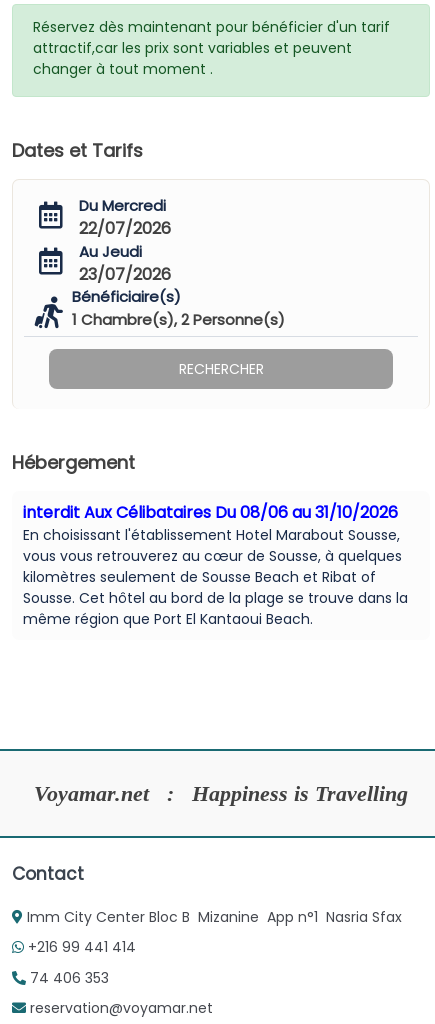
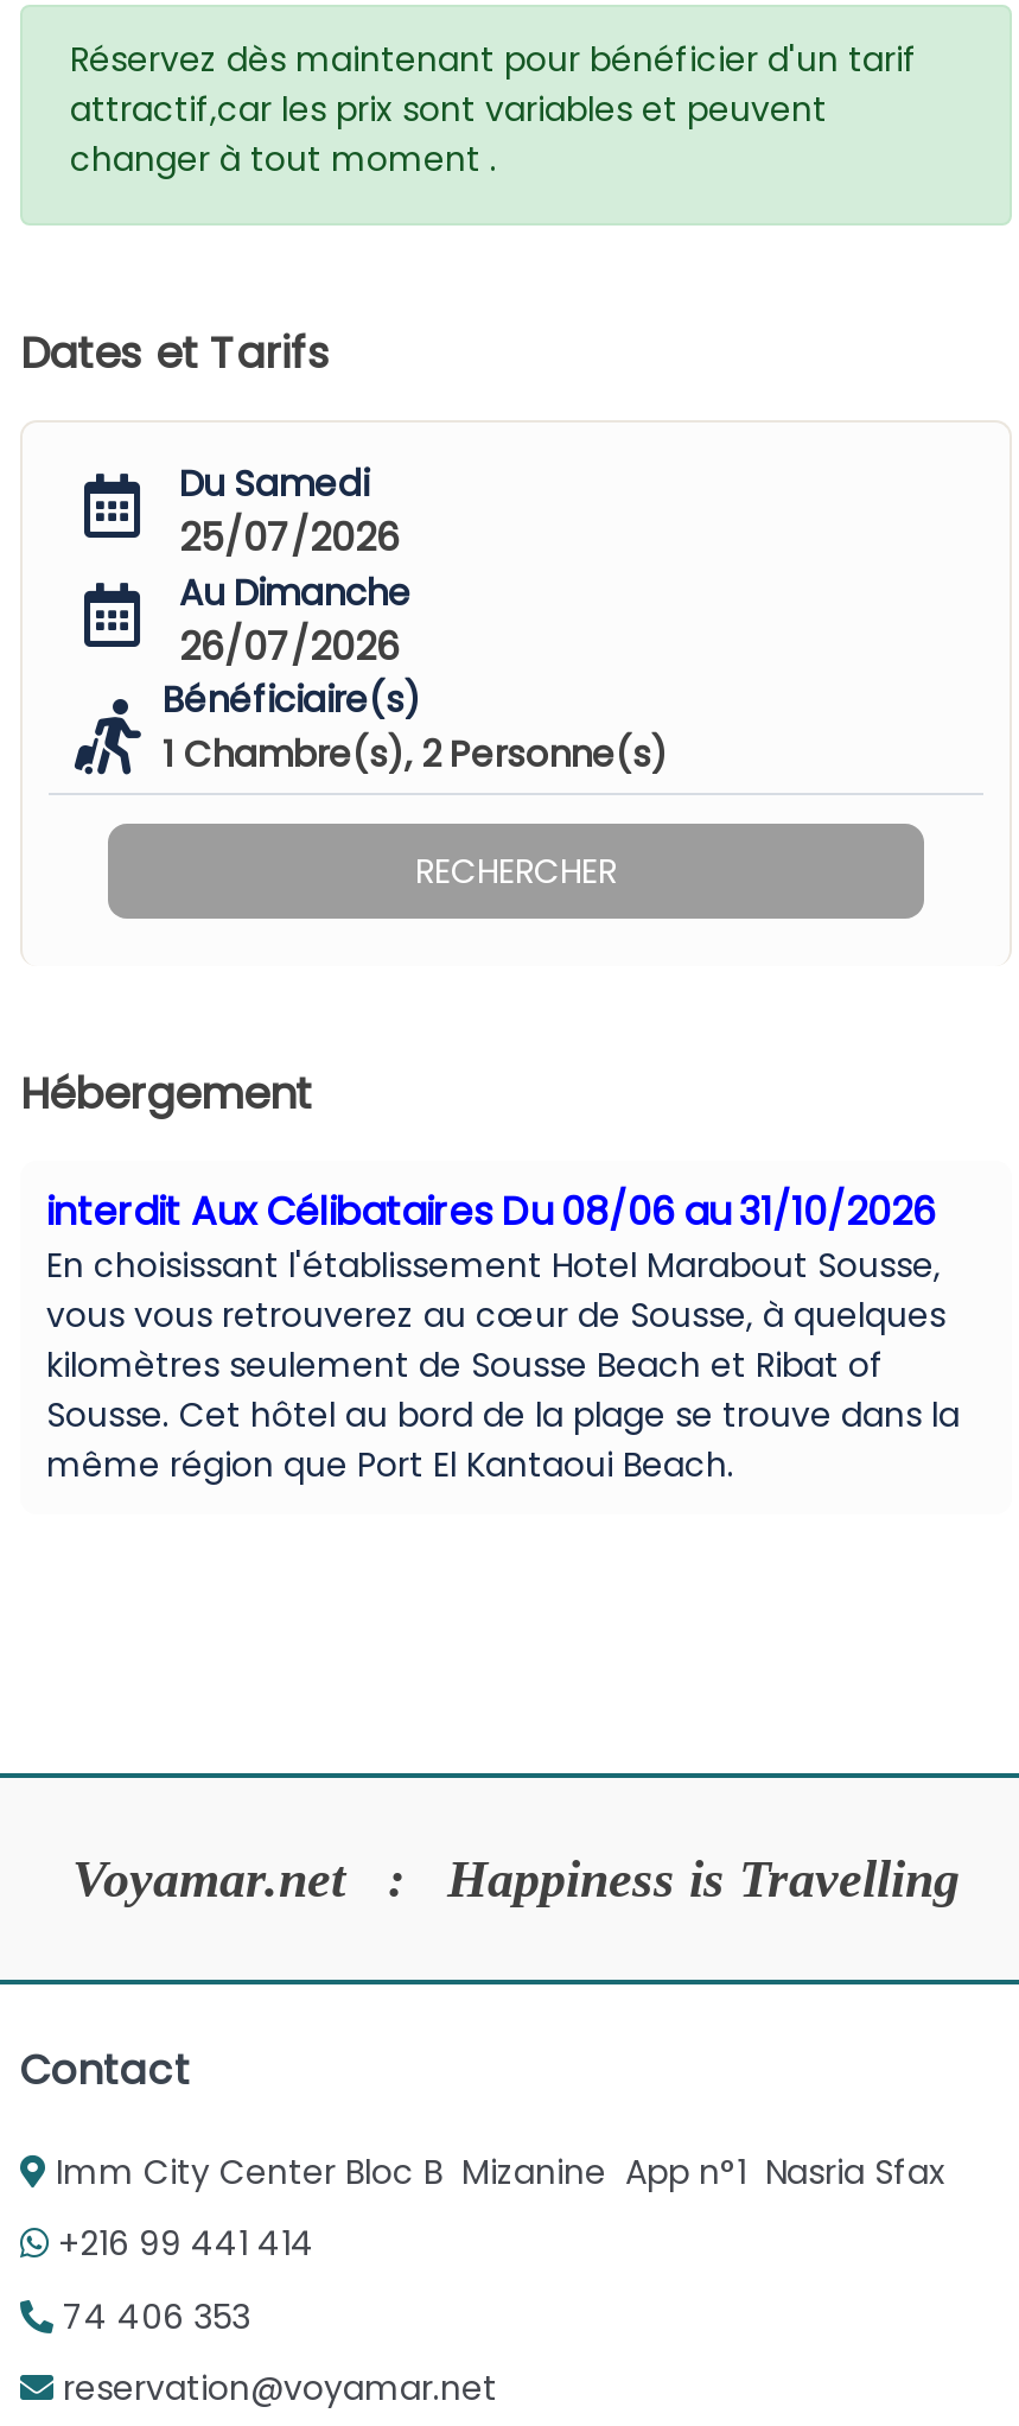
- Du Mercredi
+ Du Samedi

- 22/07/2026
+ 25/07/2026

- Au Jeudi
+ Au Dimanche

- 23/07/2026
+ 26/07/2026
